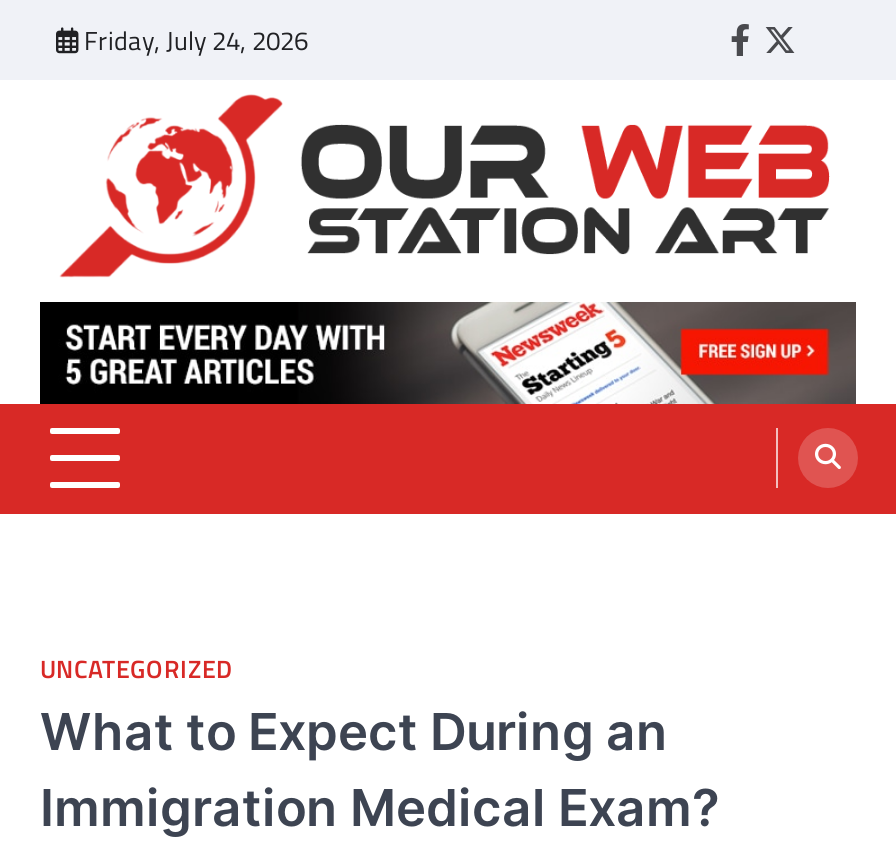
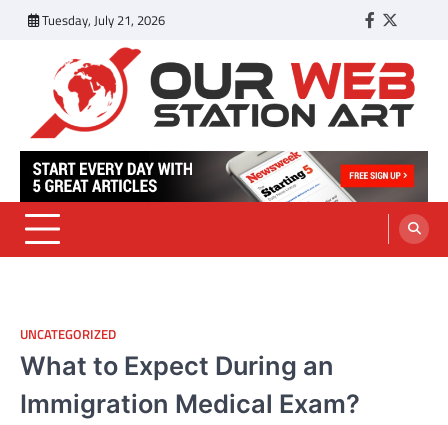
- Friday, July 24, 2026
+ Tuesday, July 21, 2026
